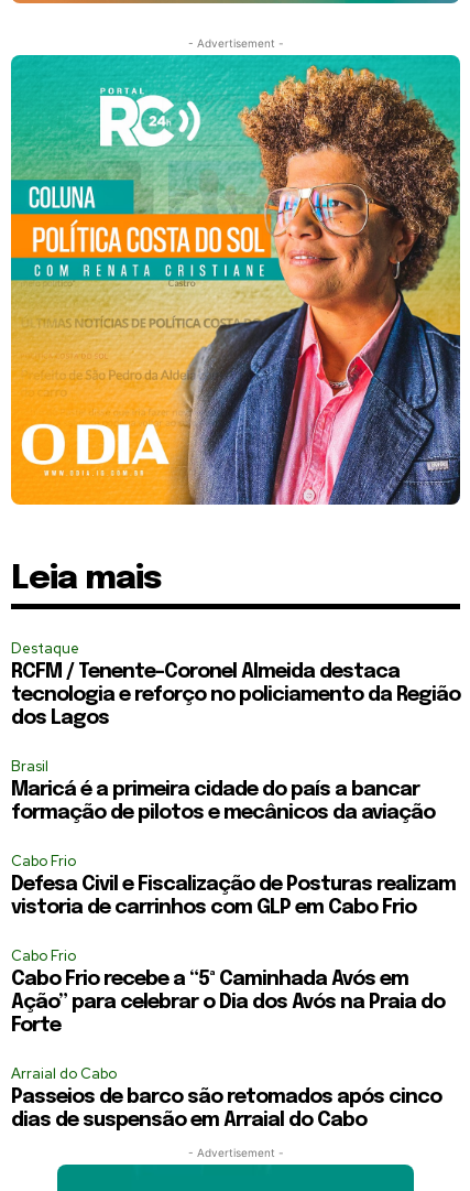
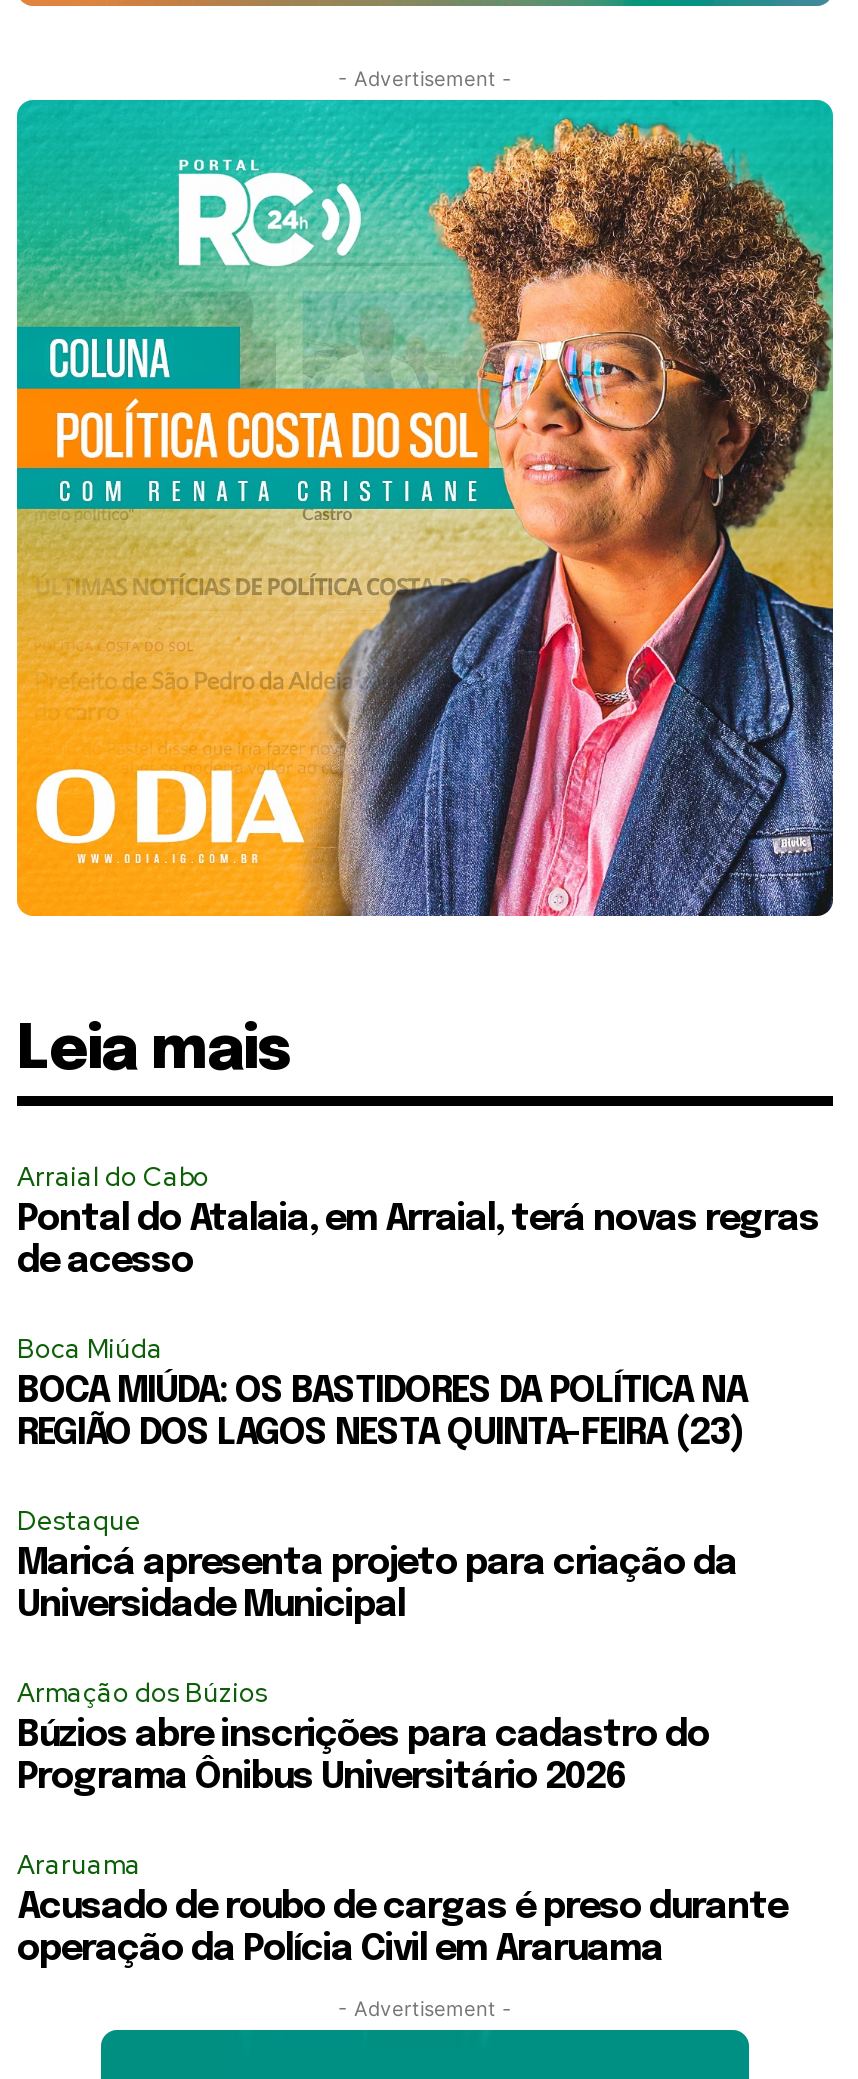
+ Pontal do Atalaia, em Arraial, terá novas regras
+ de acesso
+ Boca Miúda
+ BOCA MIÚDA: OS BASTIDORES DA POLÍTICA NA
+ REGIÃO DOS LAGOS NESTA QUINTA-FEIRA (23)

moved down: Destaque

- RCFM / Tenente-Coronel Almeida destaca
- tecnologia e reforço no policiamento da Região
- dos Lagos
- Brasil
- Maricá é a primeira cidade do país a bancar
- formação de pilotos e mecânicos da aviação
- Cabo Frio
- Defesa Civil e Fiscalização de Posturas realizam
- vistoria de carrinhos com GLP em Cabo Frio
- Cabo Frio
- Cabo Frio recebe a “5ª Caminhada Avós em
- Ação” para celebrar o Dia dos Avós na Praia do
- Forte
- Passeios de barco são retomados após cinco
- dias de suspensão em Arraial do Cabo
+ Maricá apresenta projeto para criação da
+ Universidade Municipal
+ Armação dos Búzios
+ Búzios abre inscrições para cadastro do
+ Programa Ônibus Universitário 2026
+ Araruama
+ Acusado de roubo de cargas é preso durante
+ operação da Polícia Civil em Araruama

moved up: Arraial do Cabo
